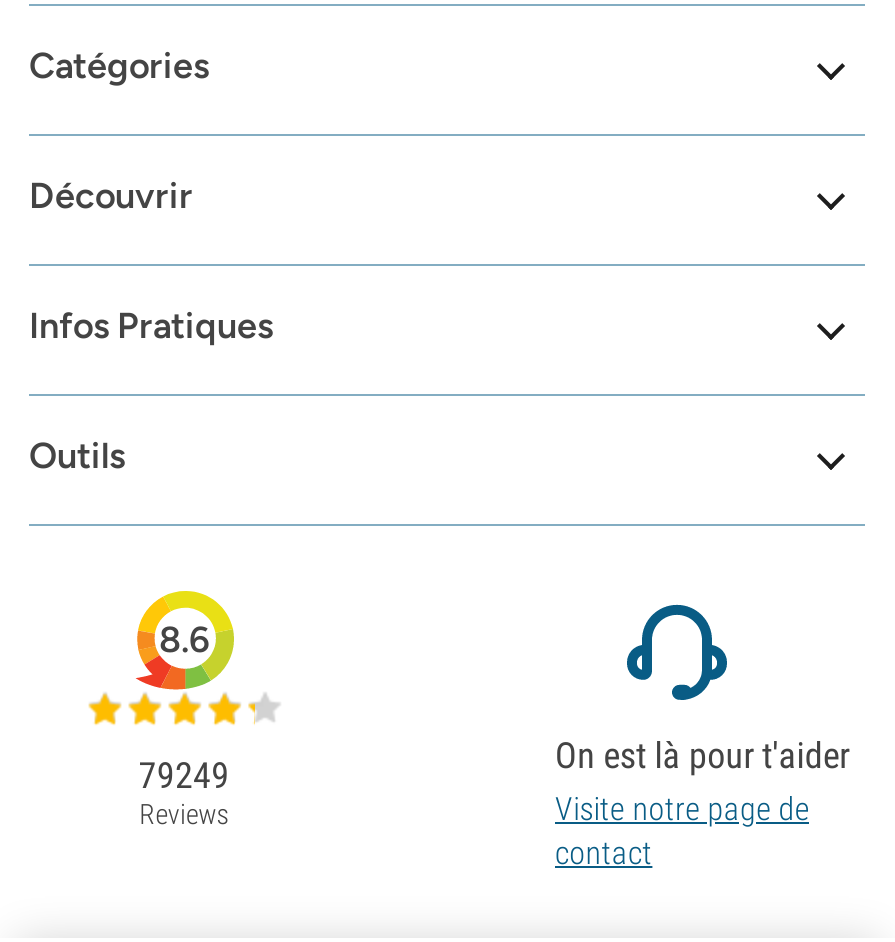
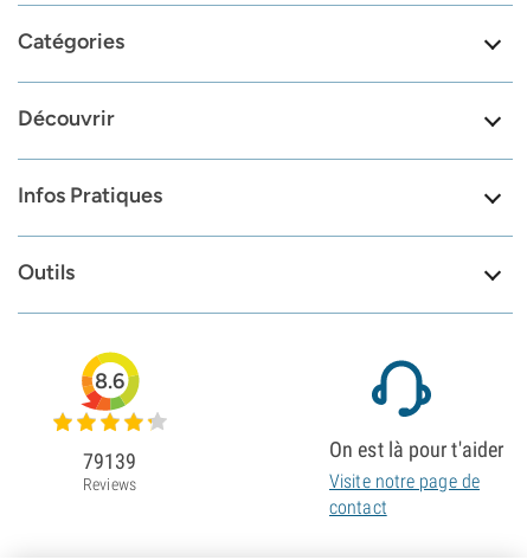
- 79249
+ 79139
